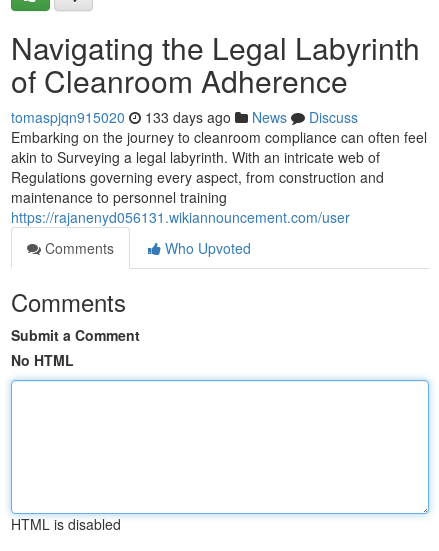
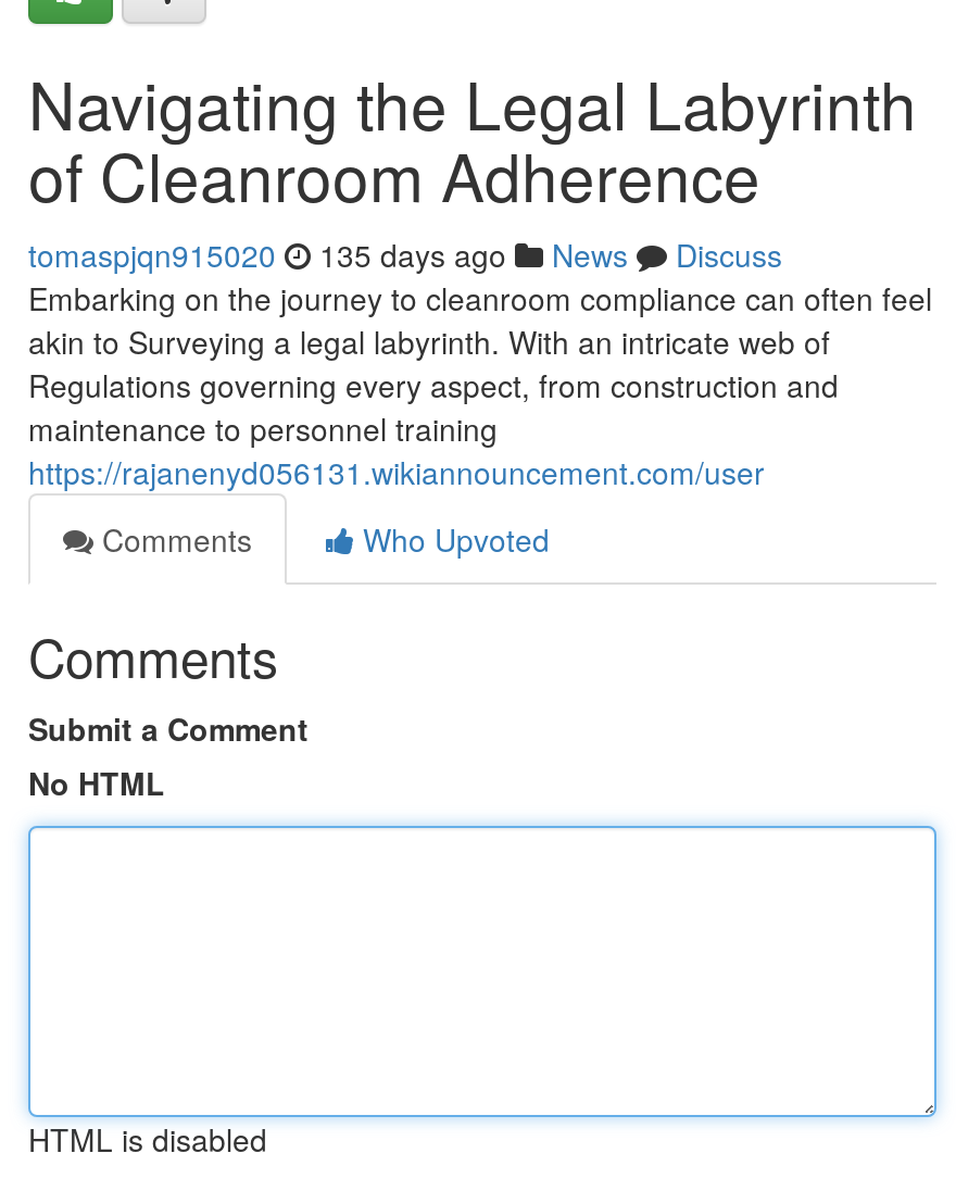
- tomaspjqn915020 133 days ago News Discuss
+ tomaspjqn915020 135 days ago News Discuss
